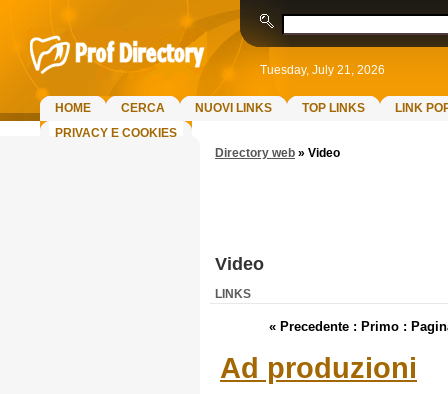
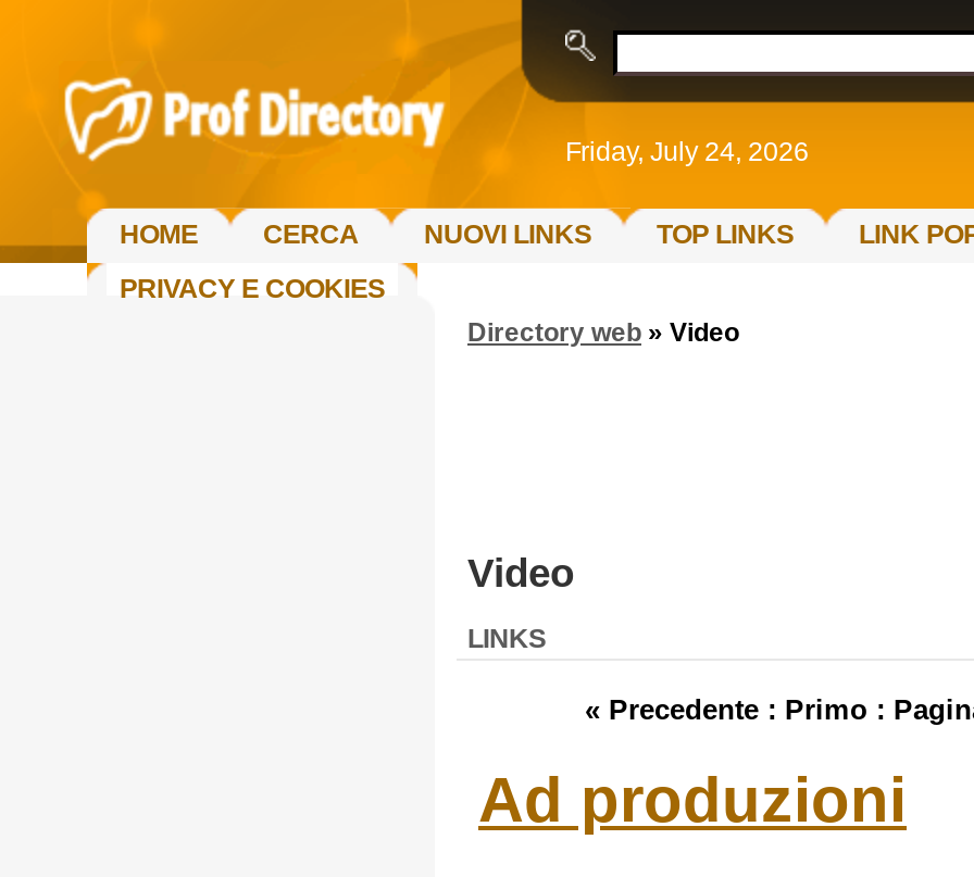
- Tuesday, July 21, 2026
+ Friday, July 24, 2026
